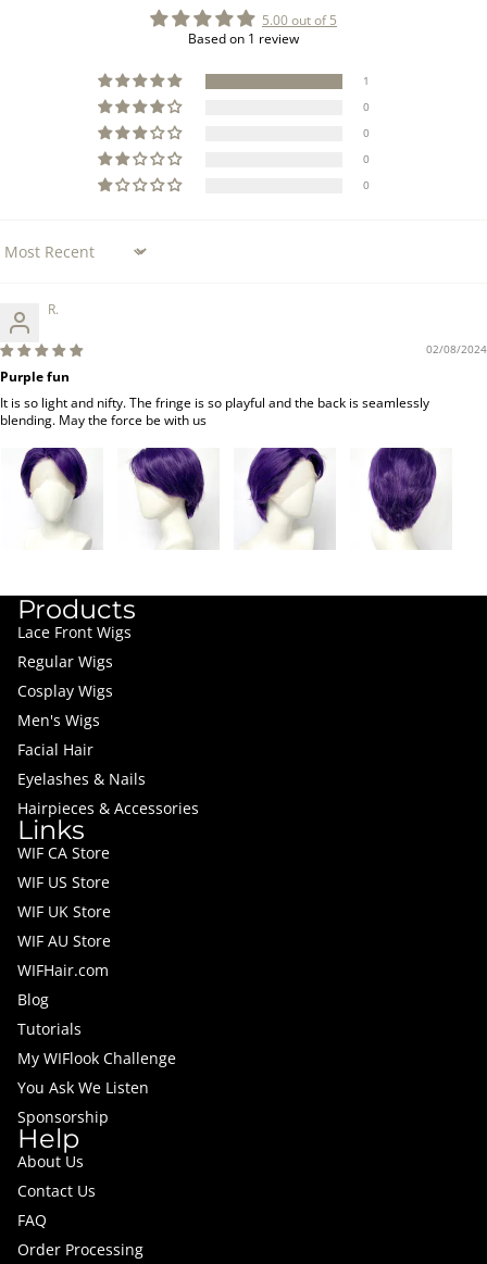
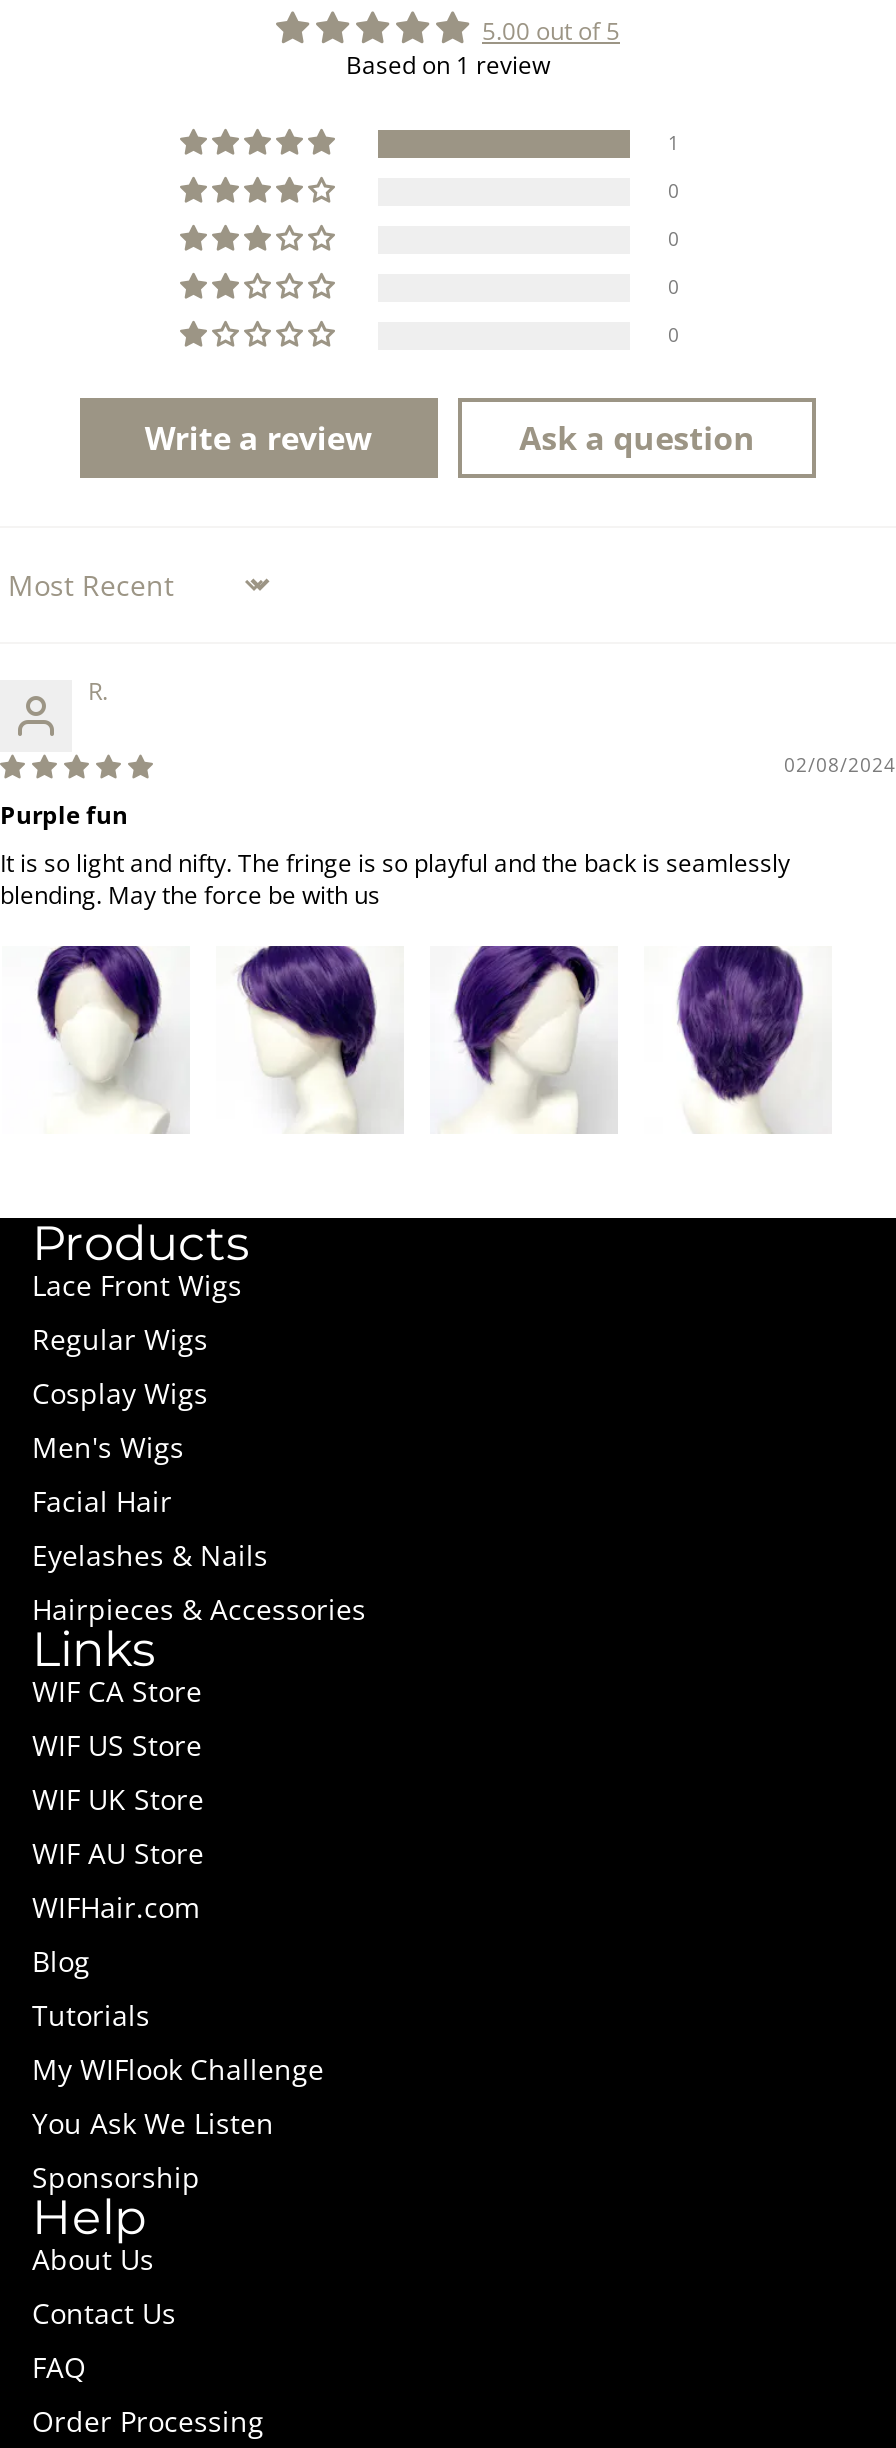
+ Write a review
+ Ask a question
